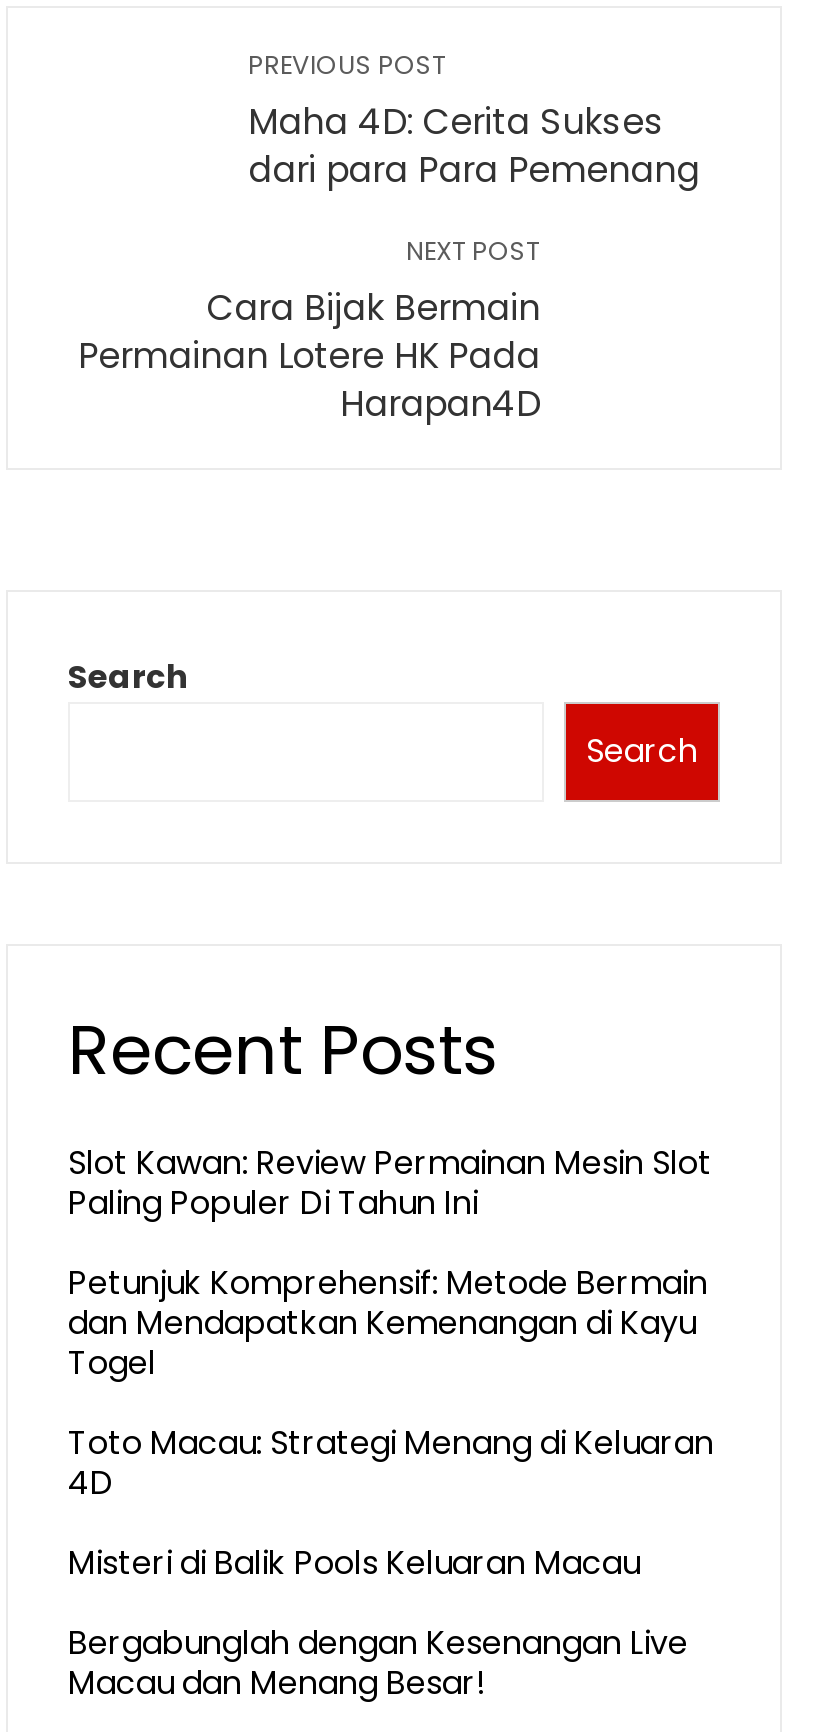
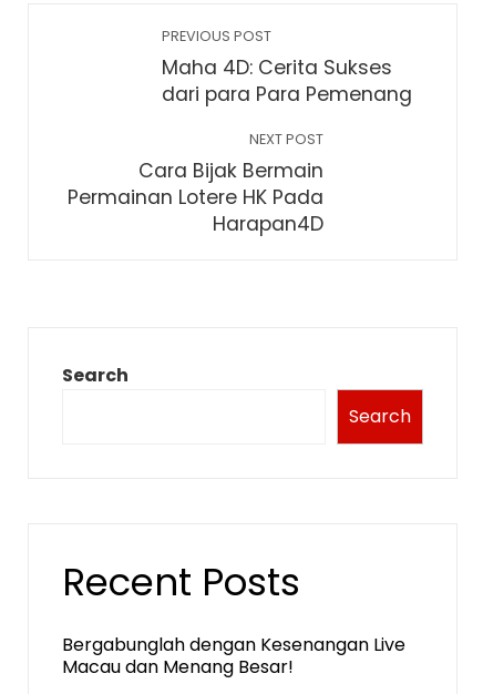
- Slot Kawan: Review Permainan Mesin Slot
- Paling Populer Di Tahun Ini
- Petunjuk Komprehensif: Metode Bermain
- dan Mendapatkan Kemenangan di Kayu
- Togel
- Toto Macau: Strategi Menang di Keluaran
- 4D
- Misteri di Balik Pools Keluaran Macau
